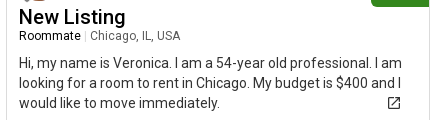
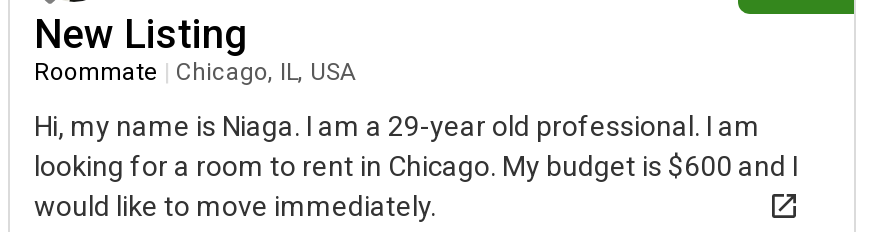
- Hi, my name is Veronica. I am a 54-year old professional. I am
+ Hi, my name is Niaga. I am a 29-year old professional. I am

- looking for a room to rent in Chicago. My budget is $400 and I
+ looking for a room to rent in Chicago. My budget is $600 and I
